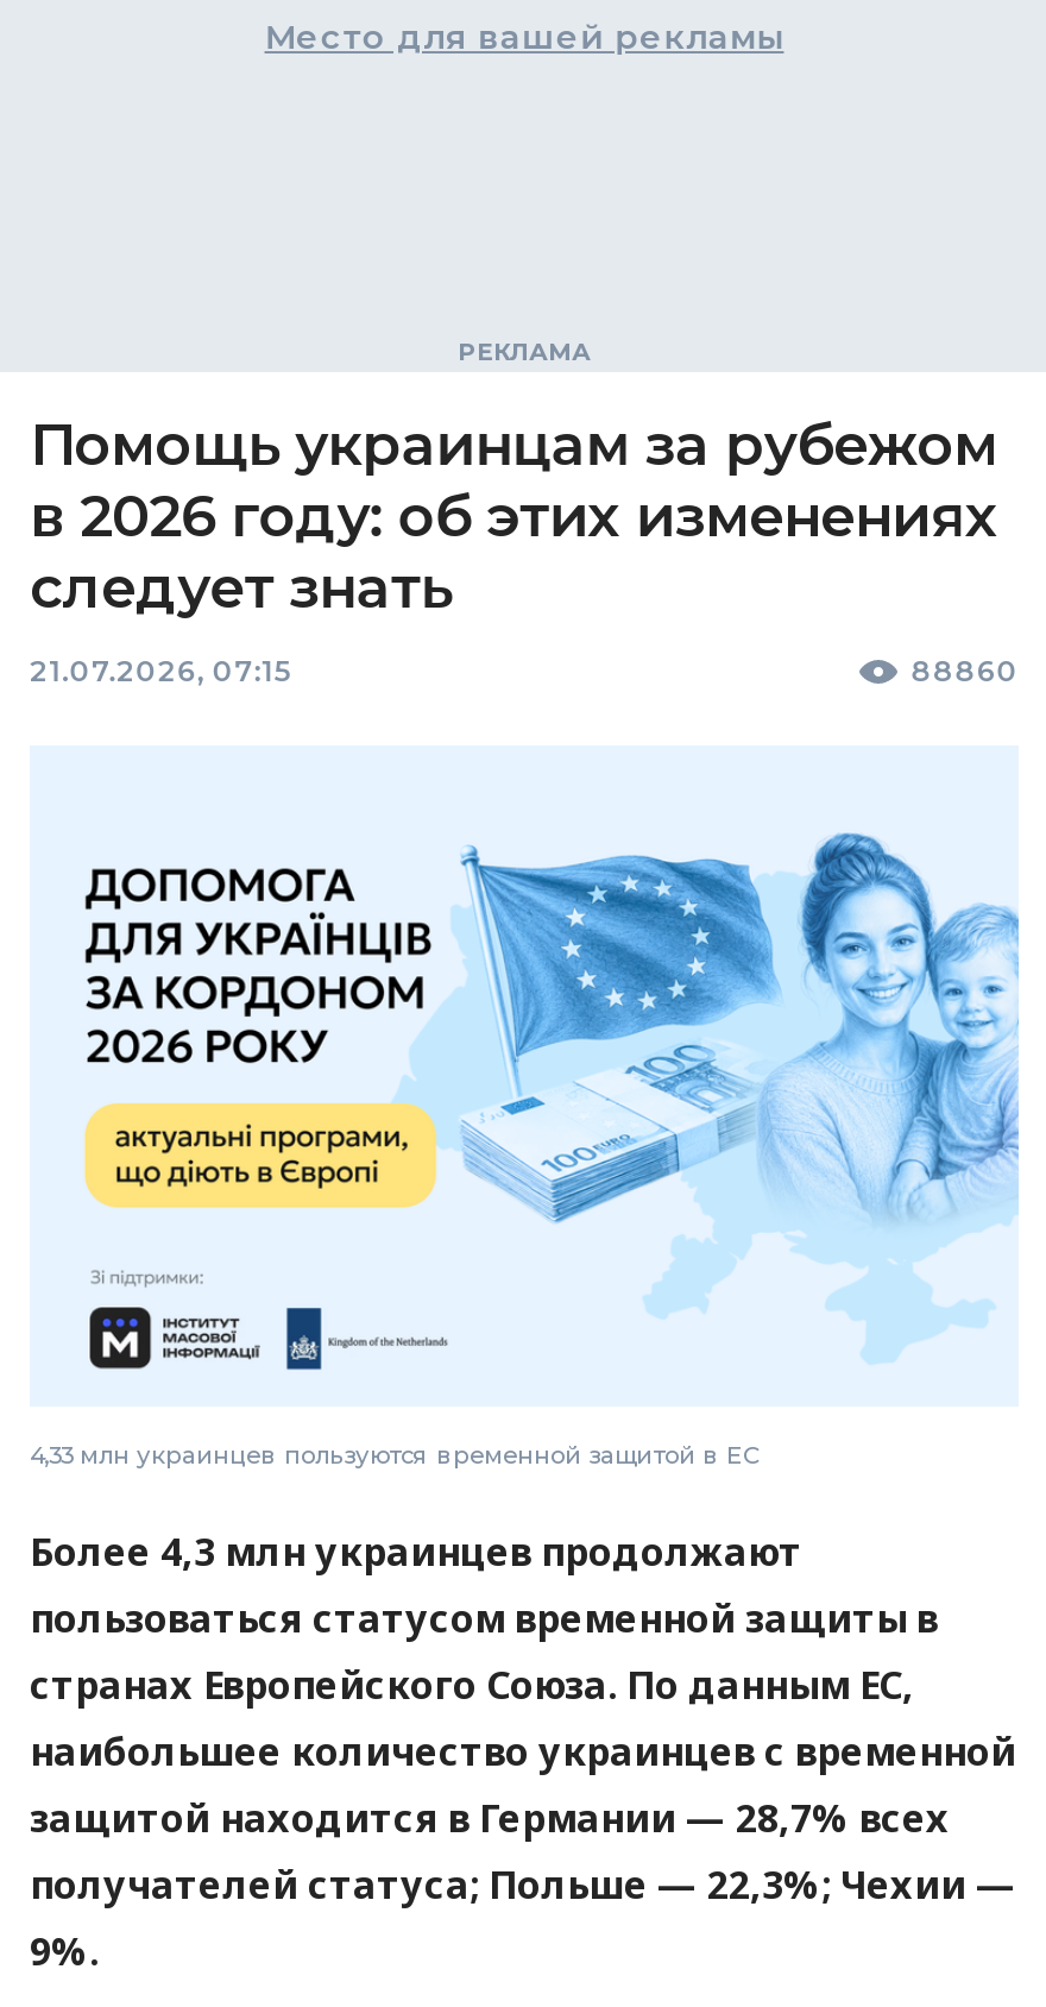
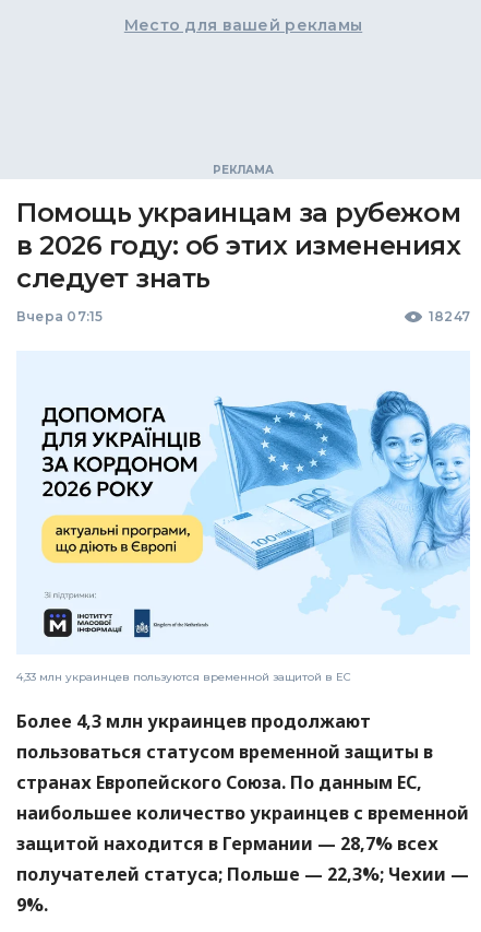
- 21.07.2026, 07:15
- 88860
+ Вчера 07:15
+ 18247
